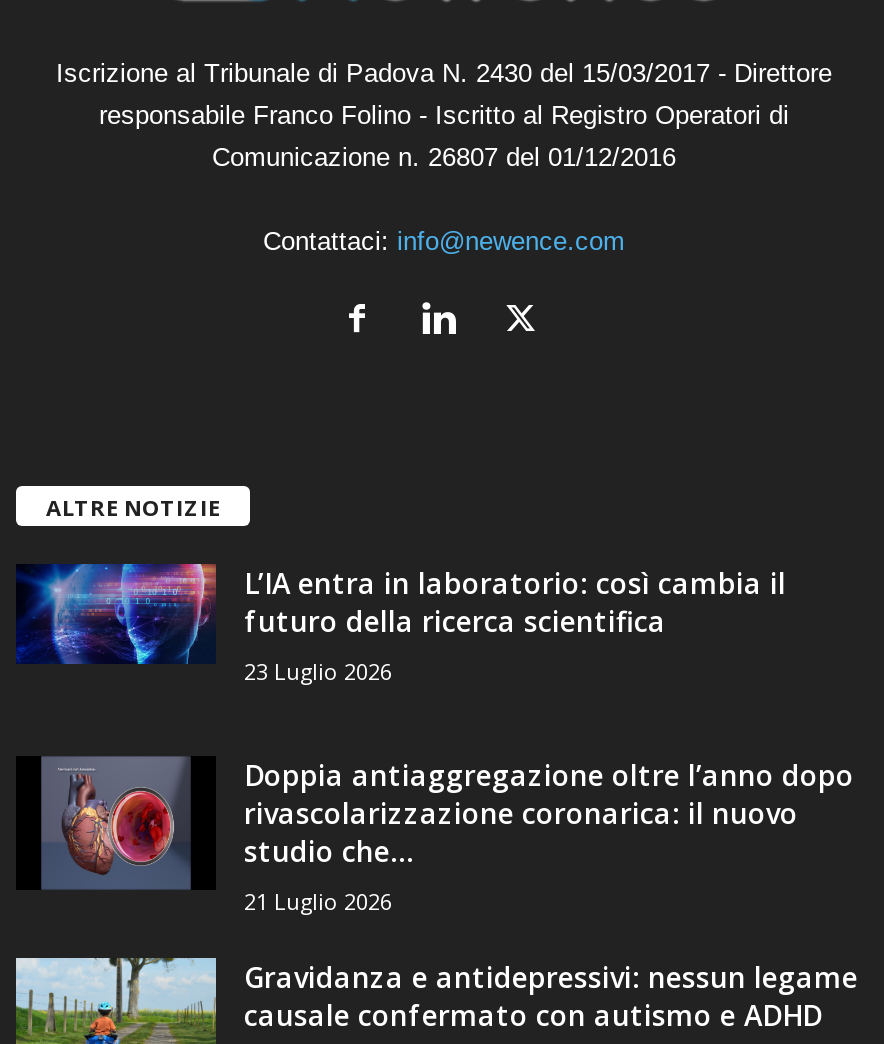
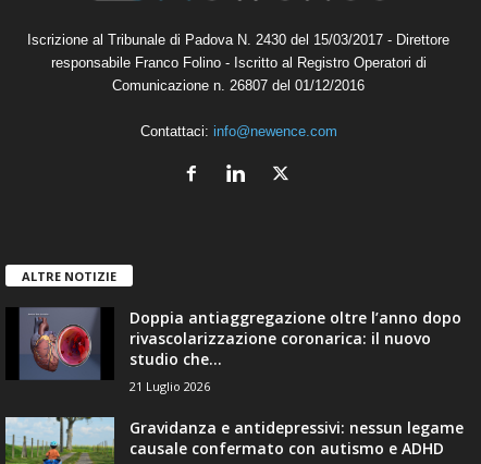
- [image]
- L’IA entra in laboratorio: così cambia il
- futuro della ricerca scientifica
- 23 Luglio 2026
